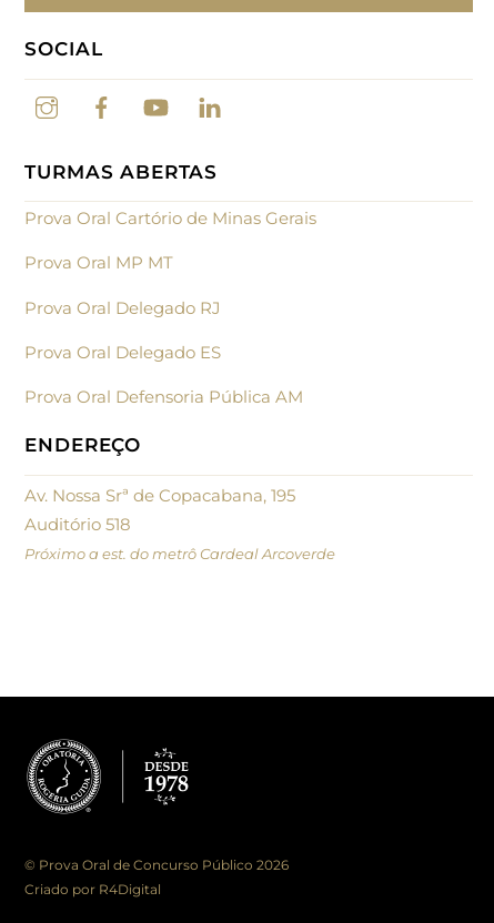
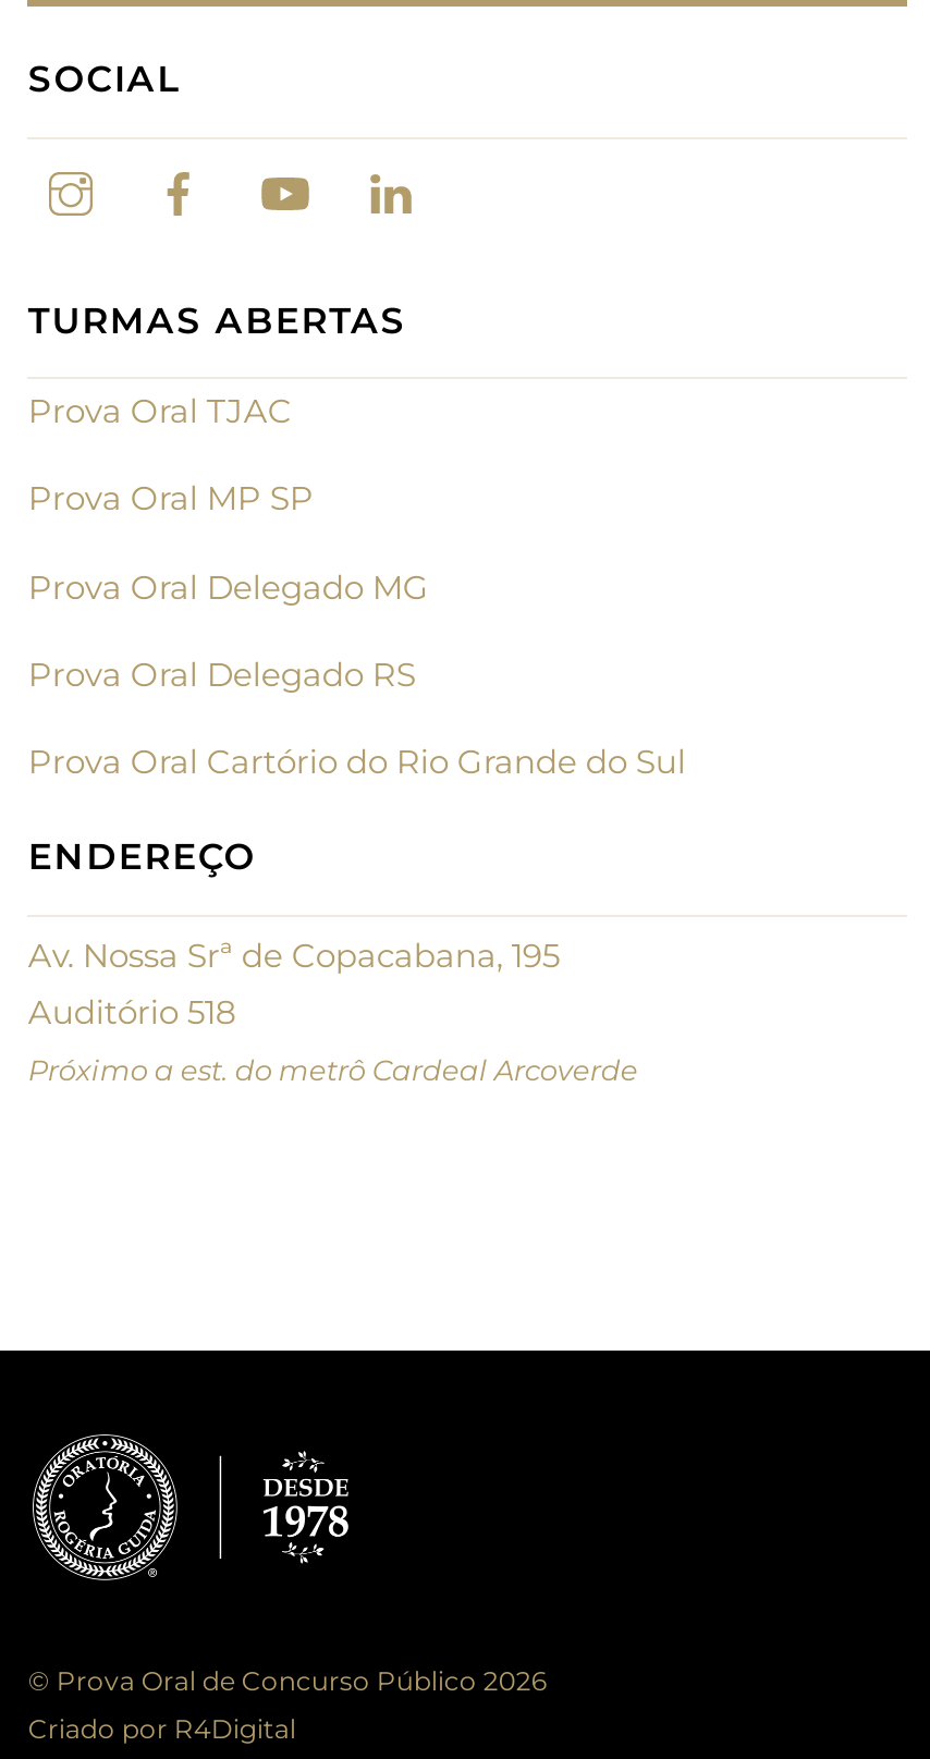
- Prova Oral Cartório de Minas Gerais
+ Prova Oral TJAC

- Prova Oral MP MT
+ Prova Oral MP SP

- Prova Oral Delegado RJ
+ Prova Oral Delegado MG

- Prova Oral Delegado ES
+ Prova Oral Delegado RS

- Prova Oral Defensoria Pública AM
+ Prova Oral Cartório do Rio Grande do Sul
